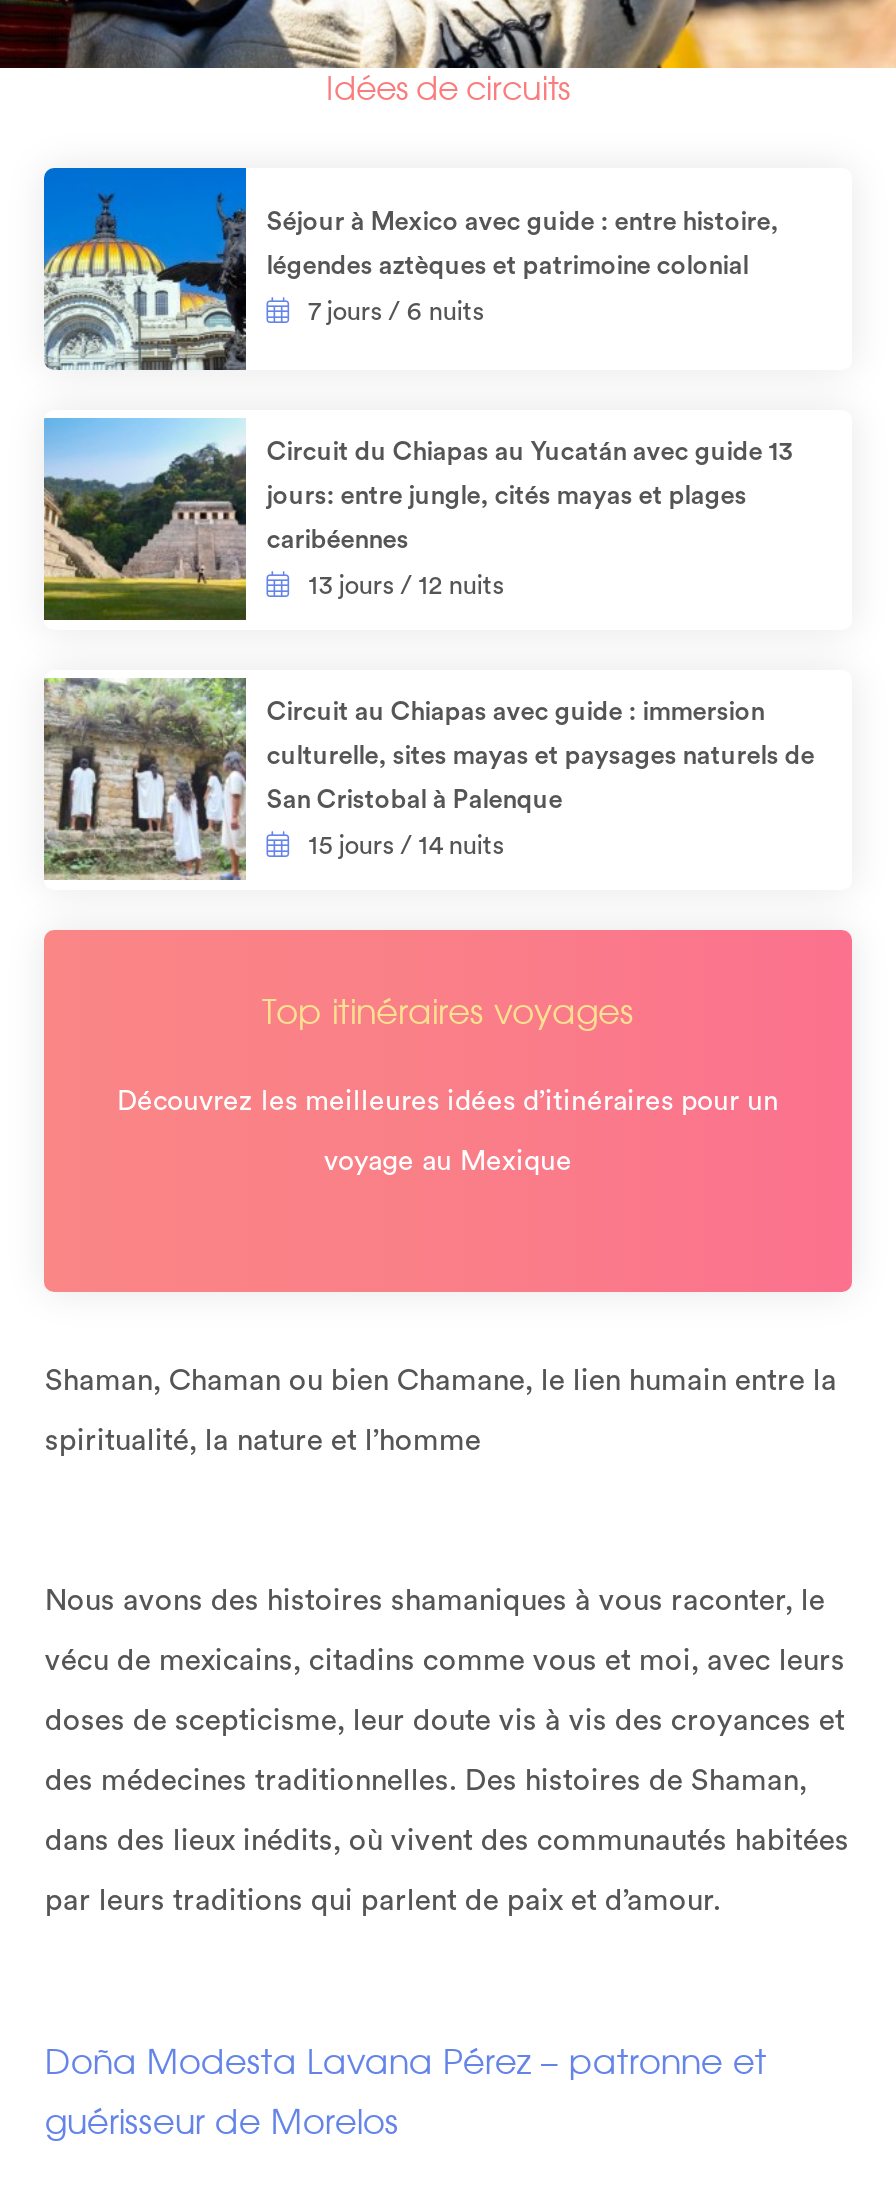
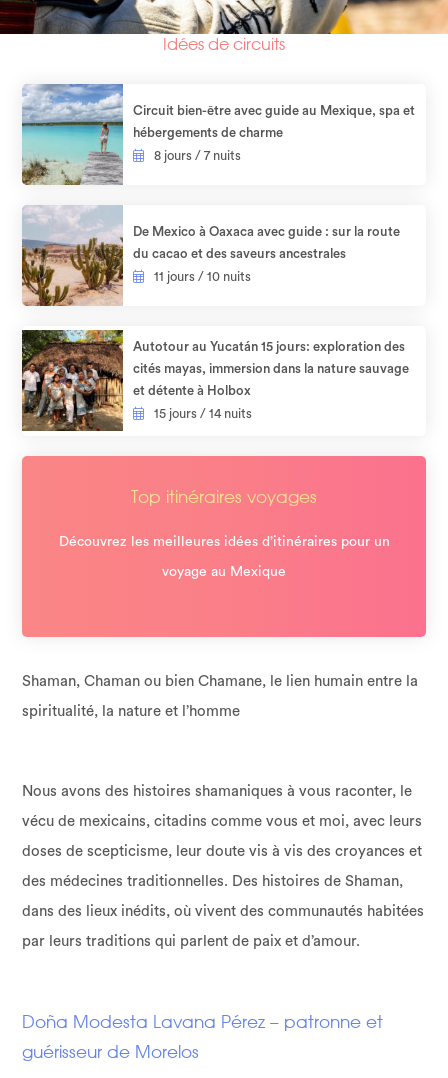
- [image]
- Séjour à Mexico avec guide : entre histoire,
- légendes aztèques et patrimoine colonial
- 7 jours / 6 nuits
+ [image]
+ Circuit bien-être avec guide au Mexique, spa et
+ hébergements de charme
+ 8 jours / 7 nuits

- [image]
- Circuit du Chiapas au Yucatán avec guide 13
- jours: entre jungle, cités mayas et plages
- caribéennes
- 13 jours / 12 nuits
+ [image]
+ De Mexico à Oaxaca avec guide : sur la route
+ du cacao et des saveurs ancestrales
+ 11 jours / 10 nuits

- [image]
- Circuit au Chiapas avec guide : immersion
- culturelle, sites mayas et paysages naturels de
- San Cristobal à Palenque
+ [image]
+ Autotour au Yucatán 15 jours: exploration des
+ cités mayas, immersion dans la nature sauvage
+ et détente à Holbox
